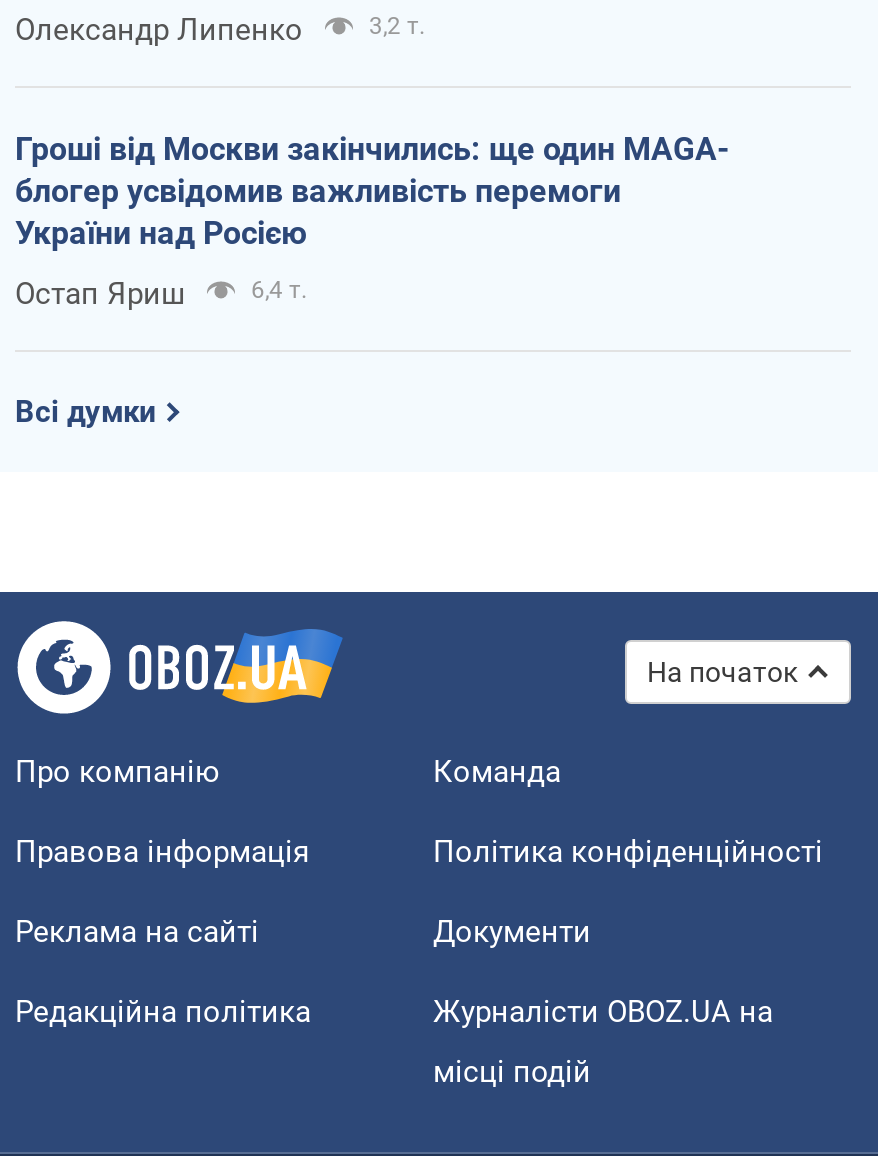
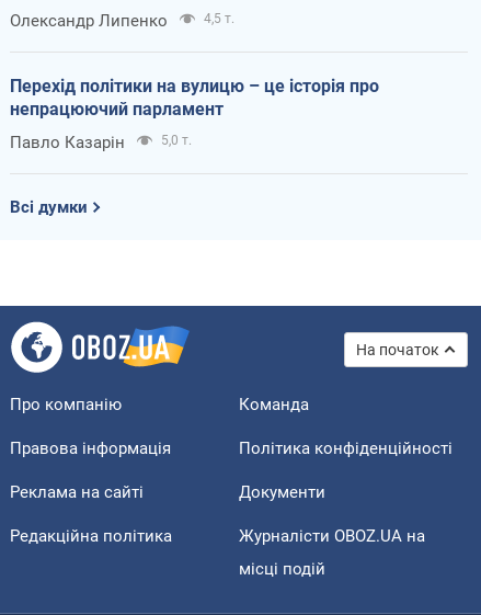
- 3,2 т.
+ 4,5 т.

- Гроші від Москви закінчились: ще один MAGA-
- блогер усвідомив важливість перемоги
- України над Росією
+ Перехід політики на вулицю – це історія про
+ непрацюючий парламент

- Остап Яриш
- 6,4 т.
+ Павло Казарін
+ 5,0 т.
